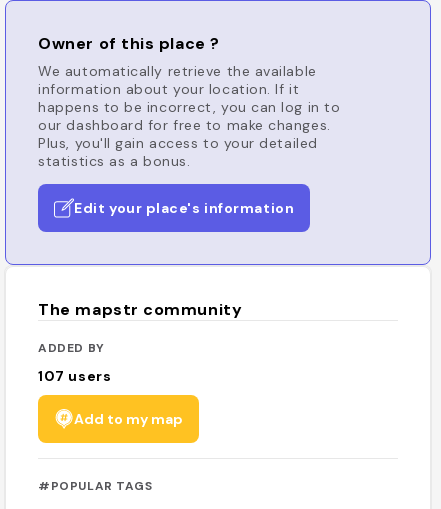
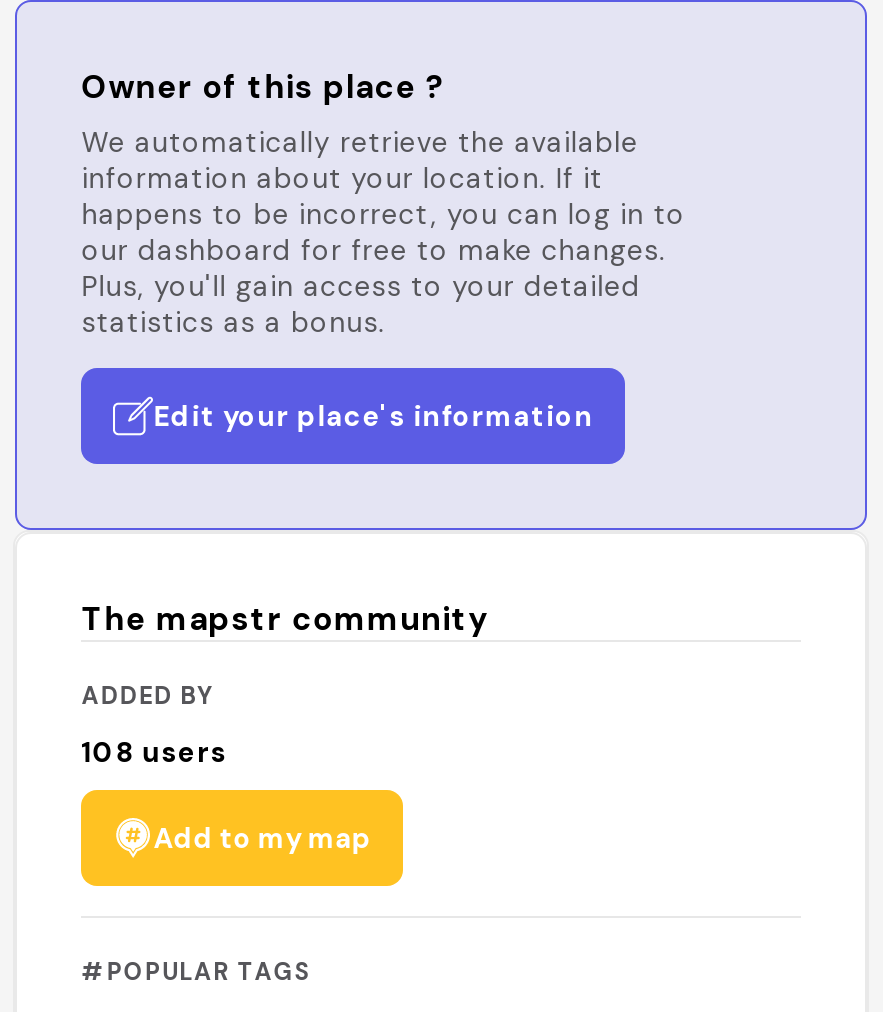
- 107 users
+ 108 users
